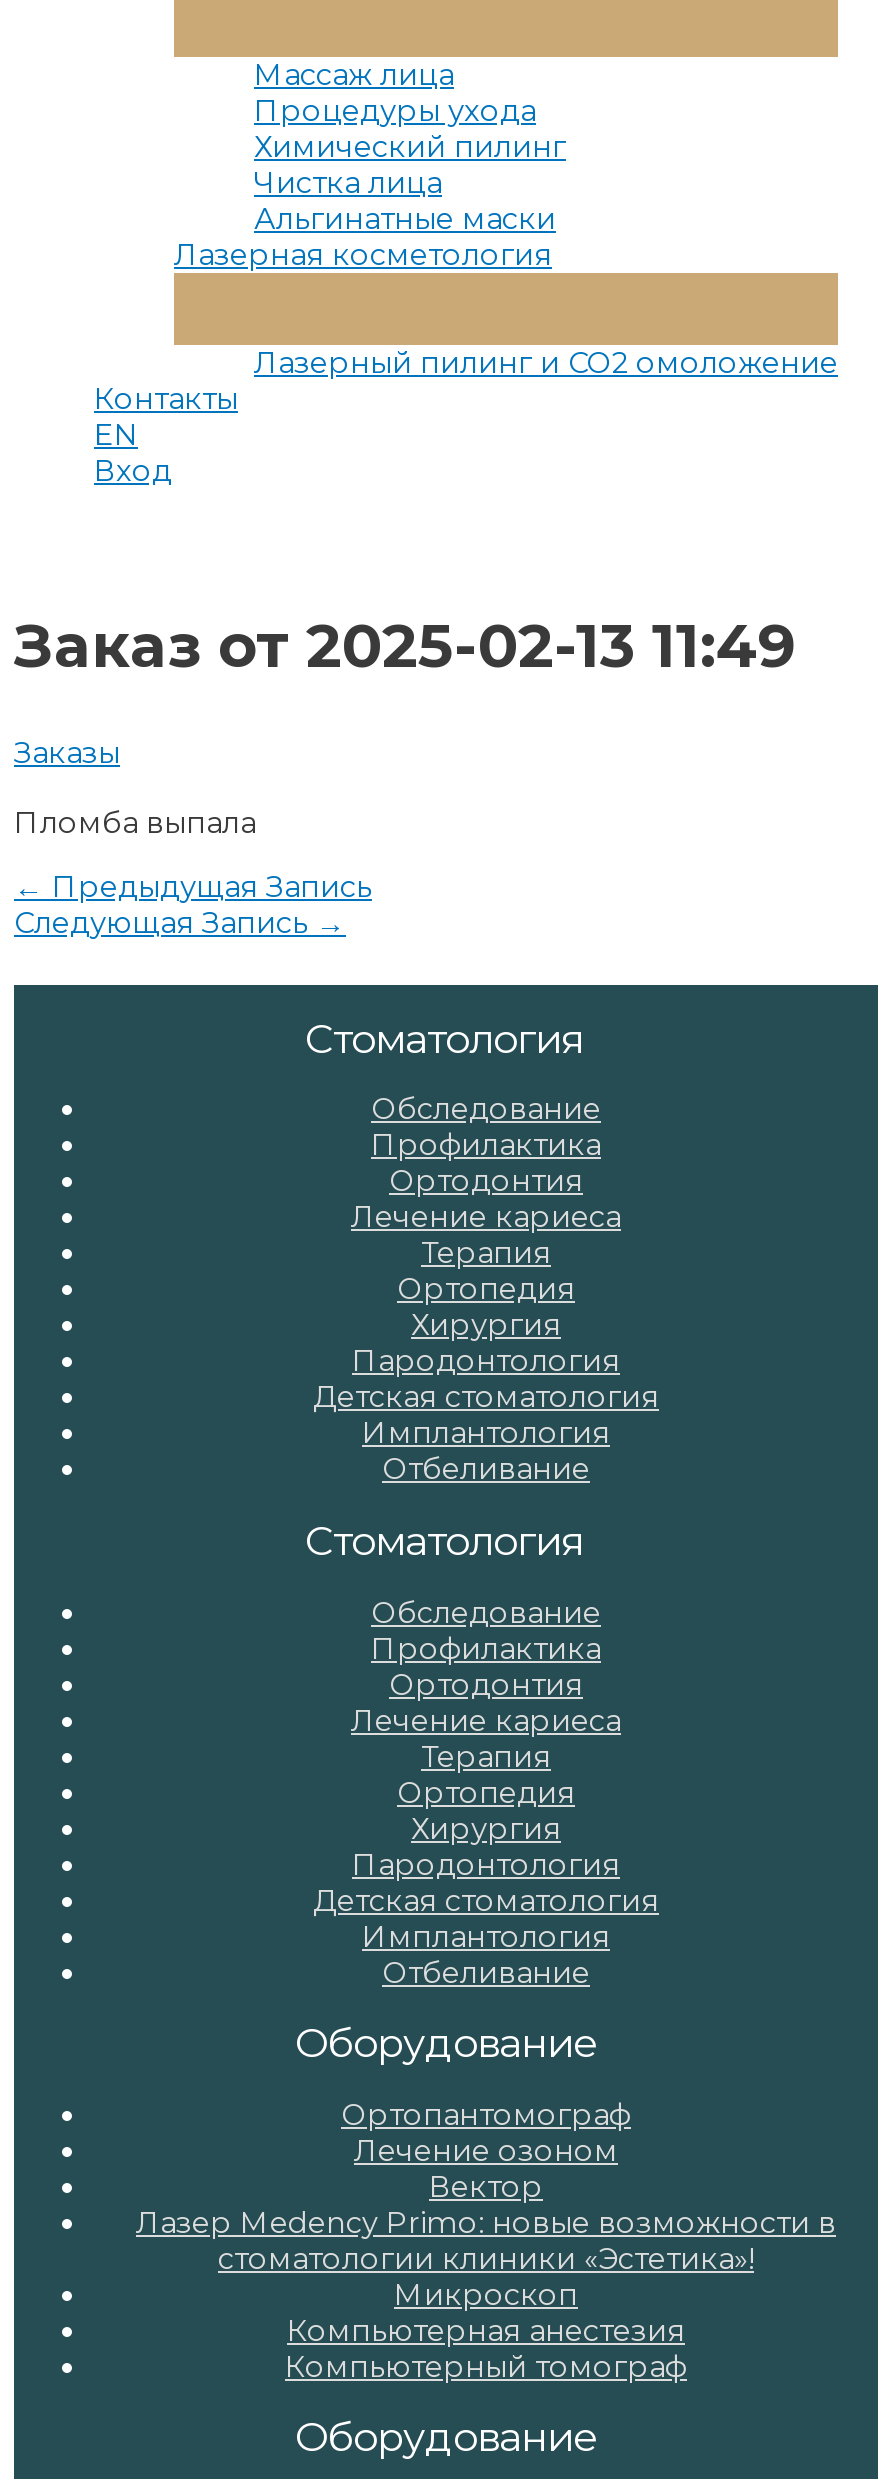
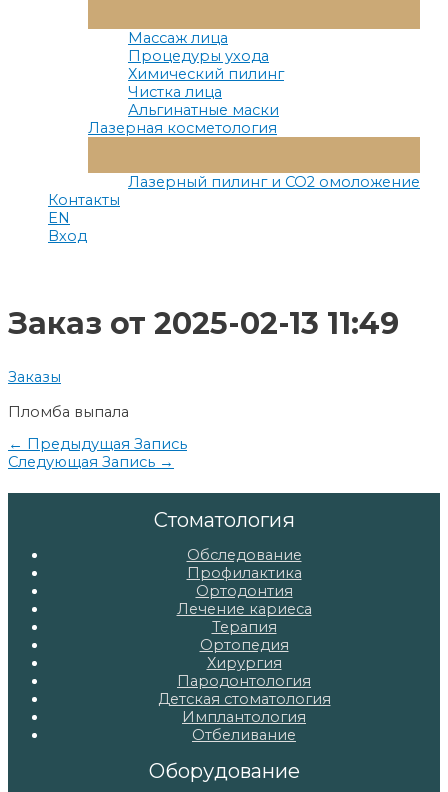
- Стоматология
- Обследование
- Профилактика
- Ортодонтия
- Лечение кариеса
- Терапия
- Ортопедия
- Хирургия
- Пародонтология
- Детская стоматология
- Имплантология
- Отбеливание
- Оборудование
- Ортопантомограф
- Лечение озоном
- Вектор
- Лазер Medency Primo: новые возможности в
- стоматологии клиники «Эстетика»!
- Микроскоп
- Компьютерная анестезия
- Компьютерный томограф
